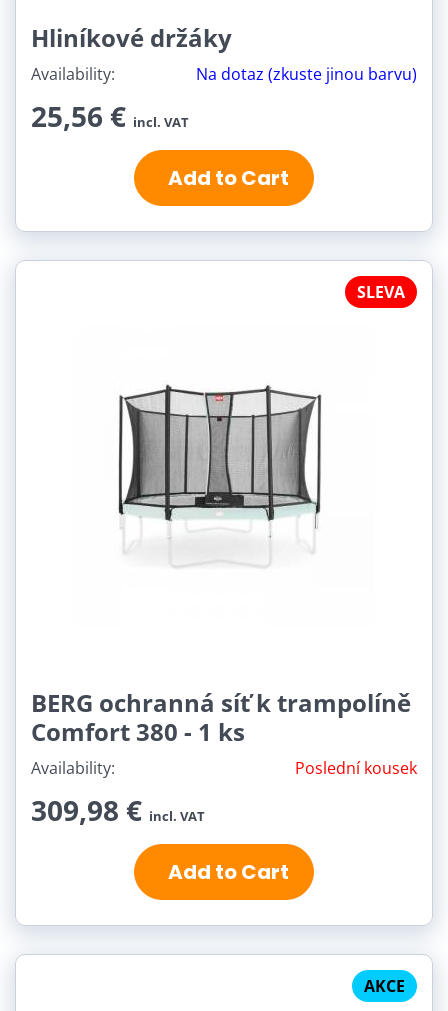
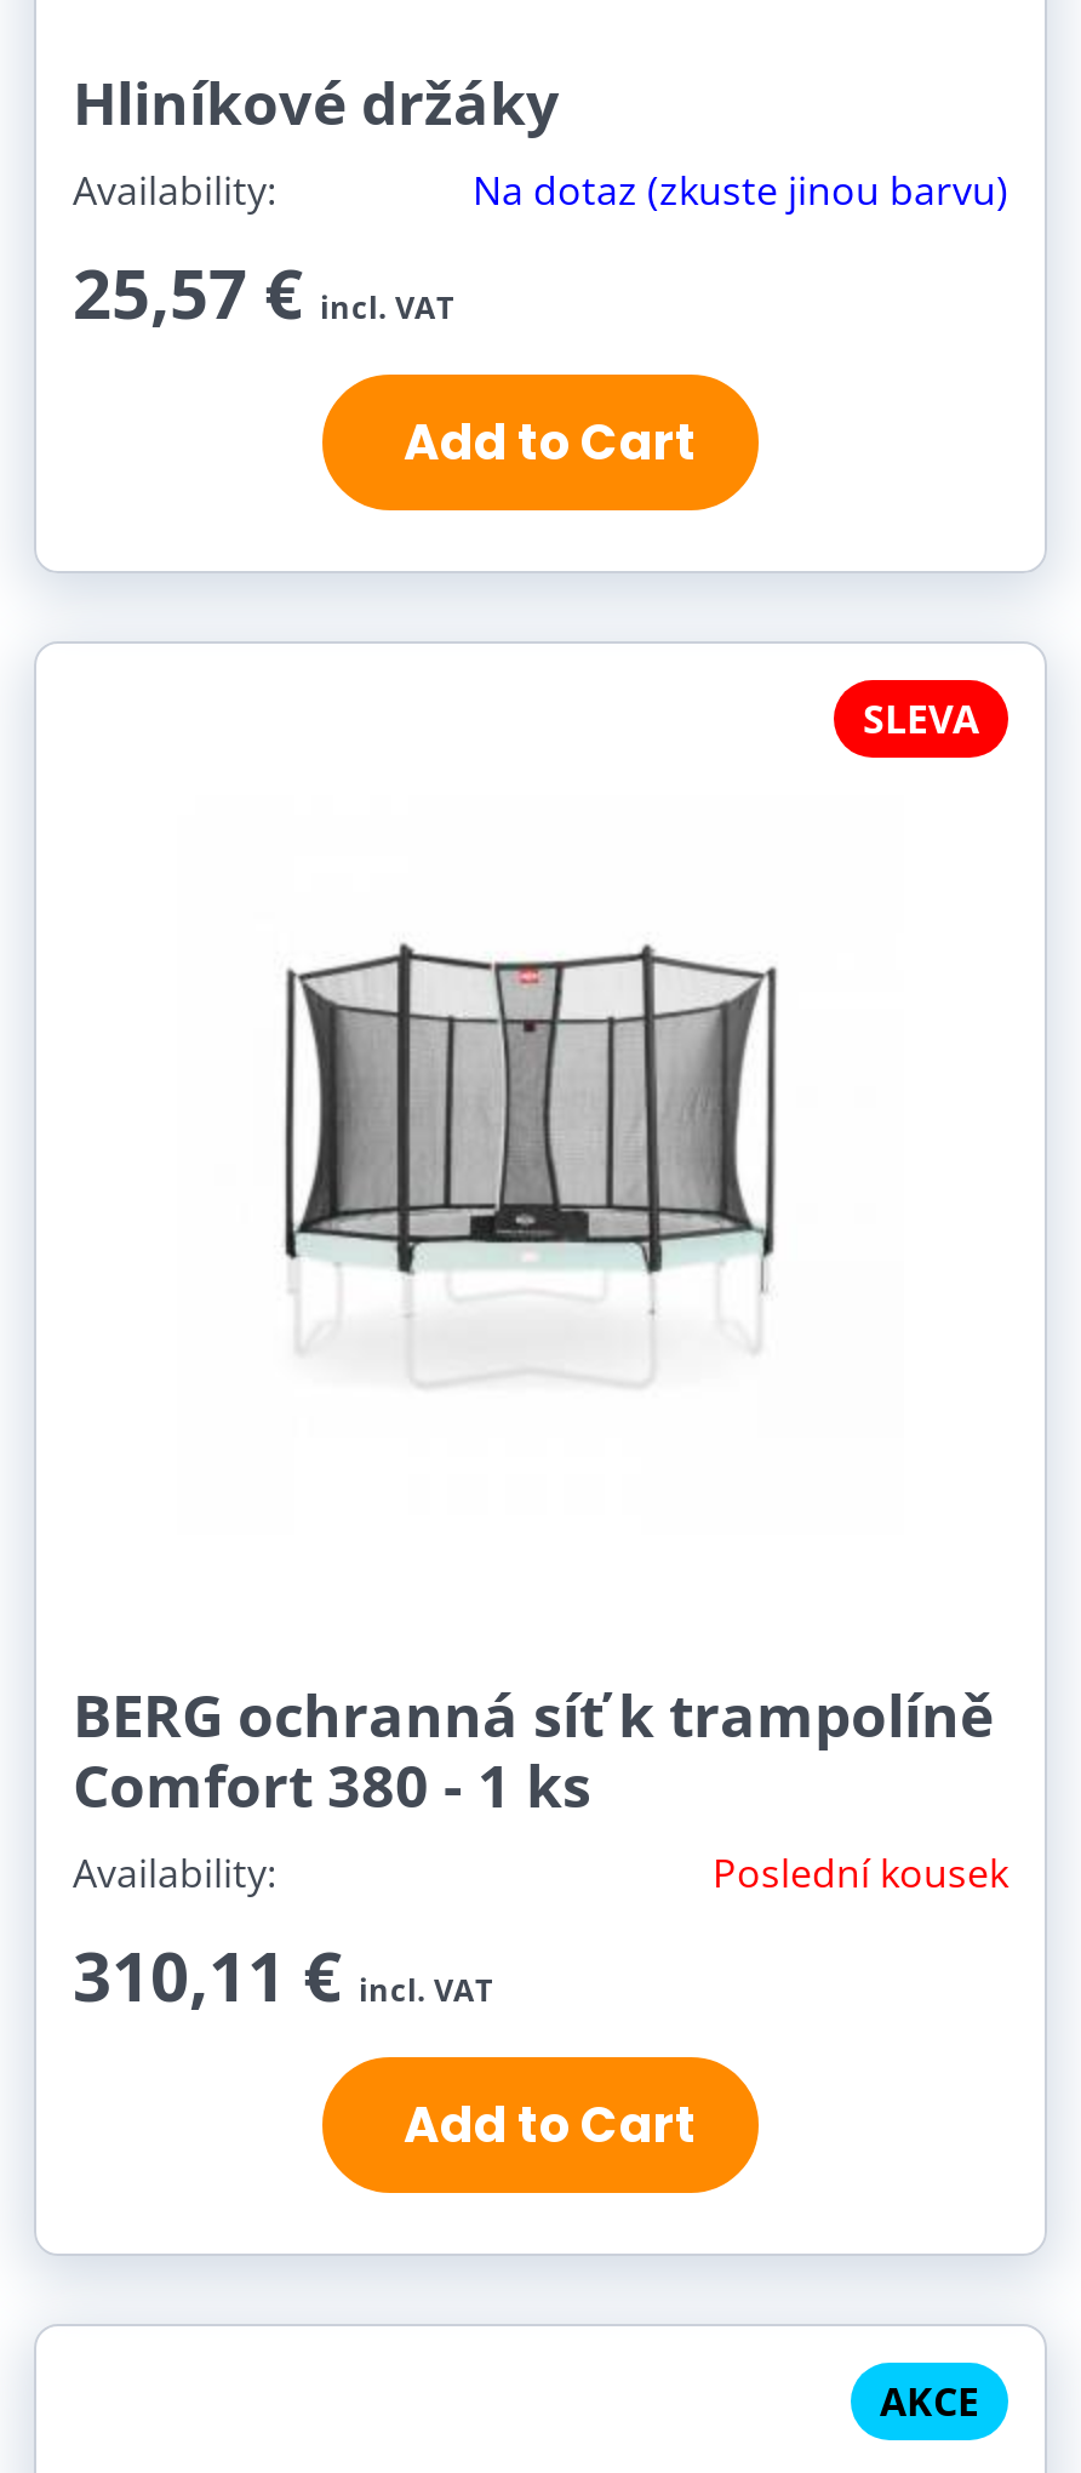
- 25,56 €incl. VAT
+ 25,57 €incl. VAT

- 309,98 €incl. VAT
+ 310,11 €incl. VAT
